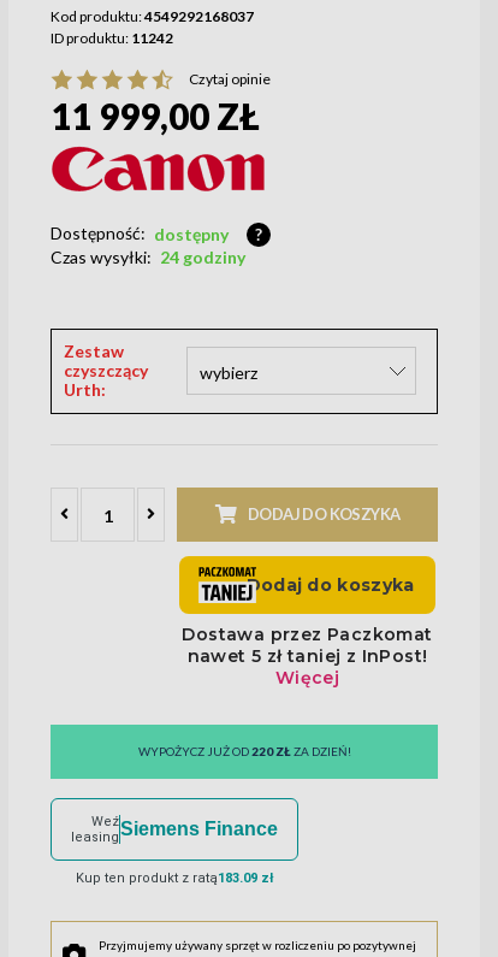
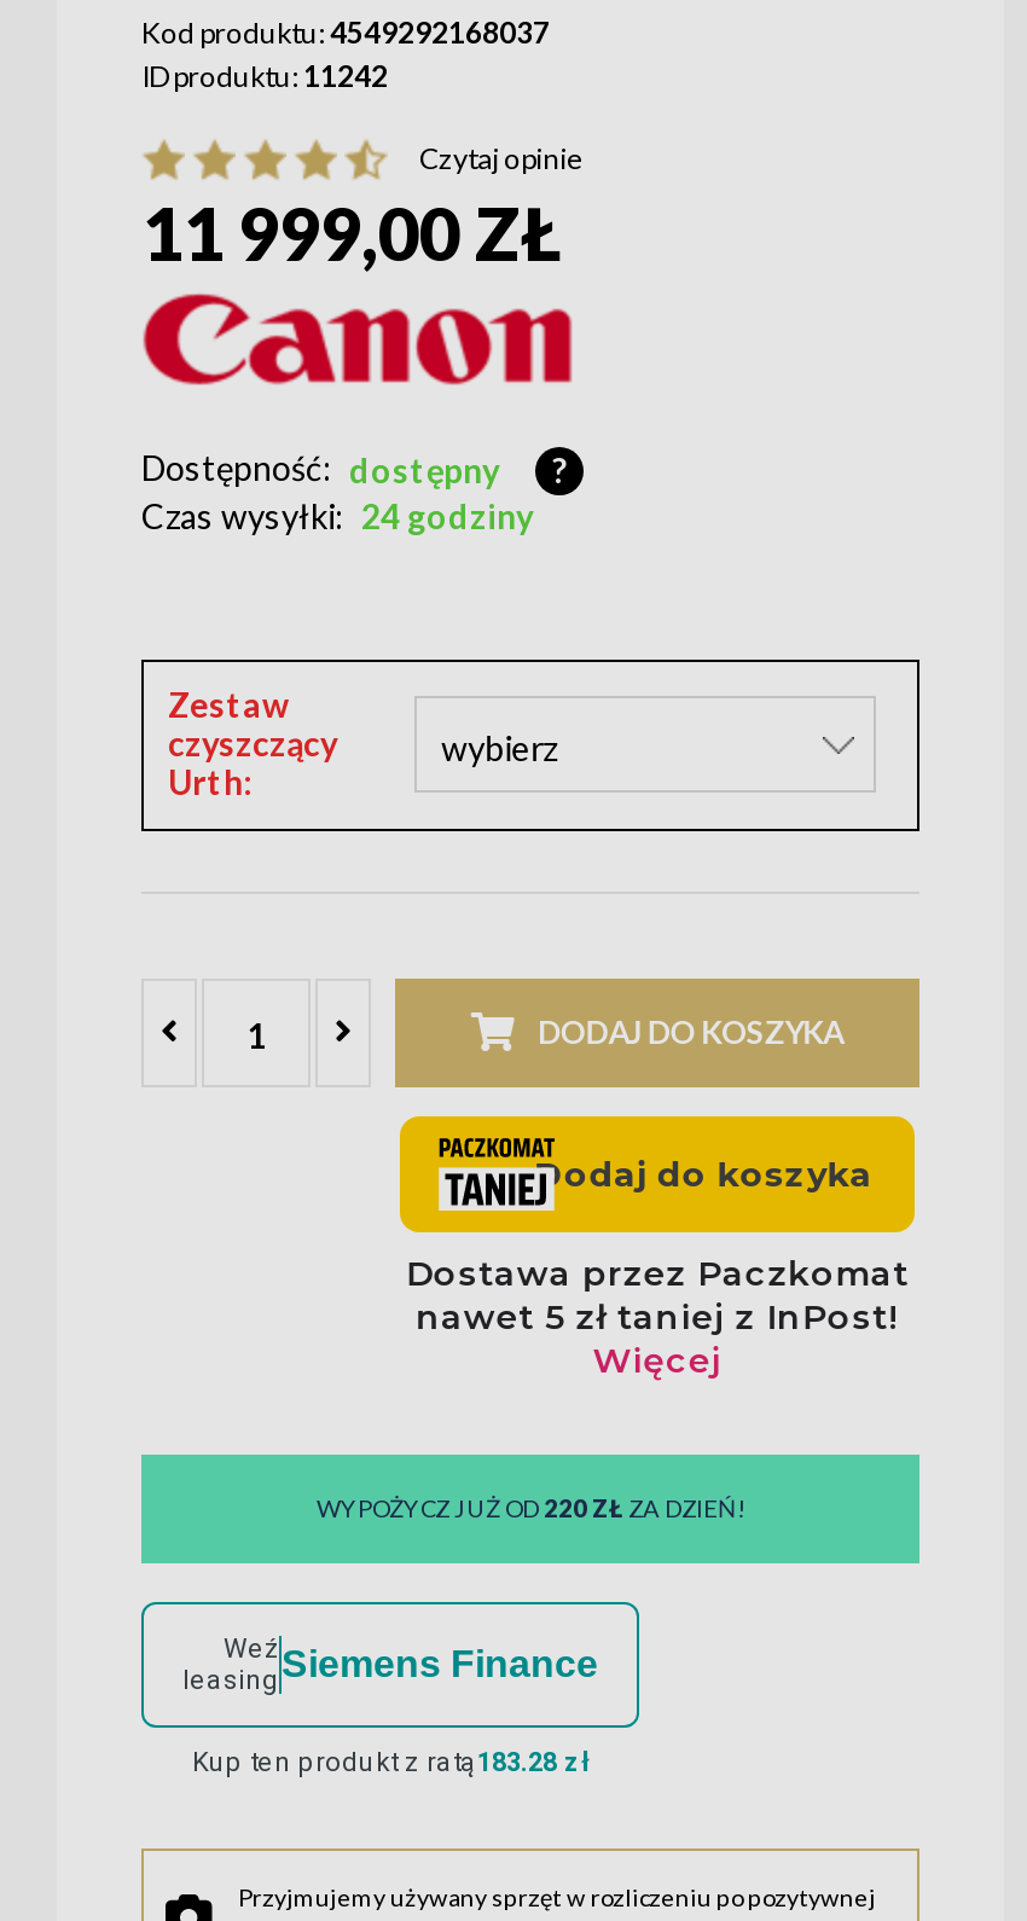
- Kup ten produkt z ratą 183.09 zł
+ Kup ten produkt z ratą 183.28 zł
